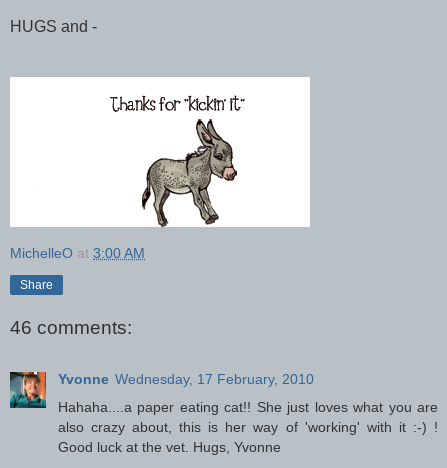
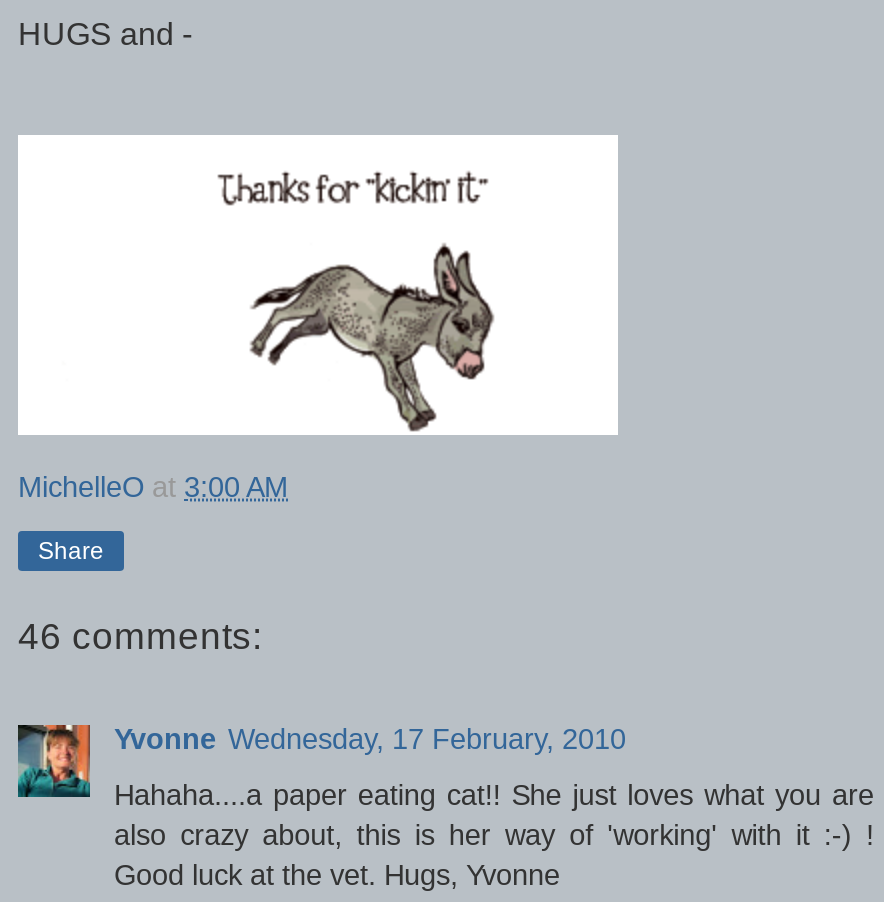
- [image]
+ [image]
